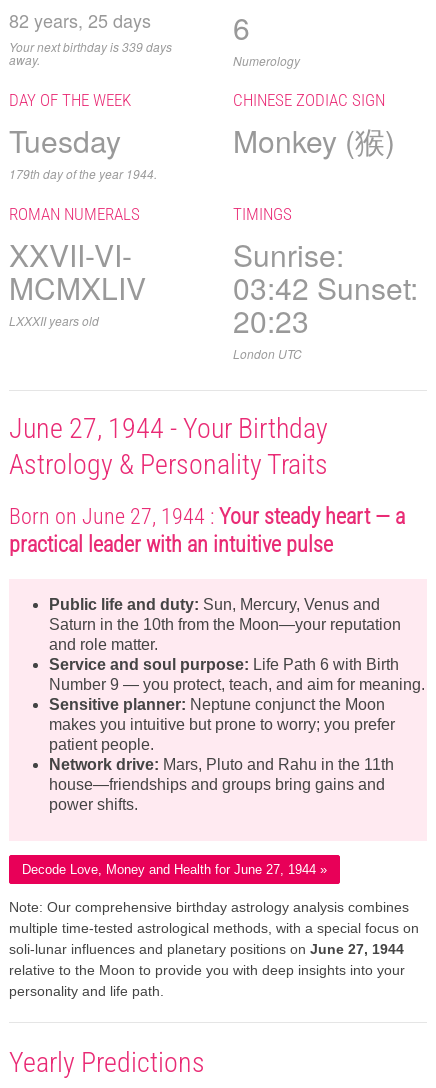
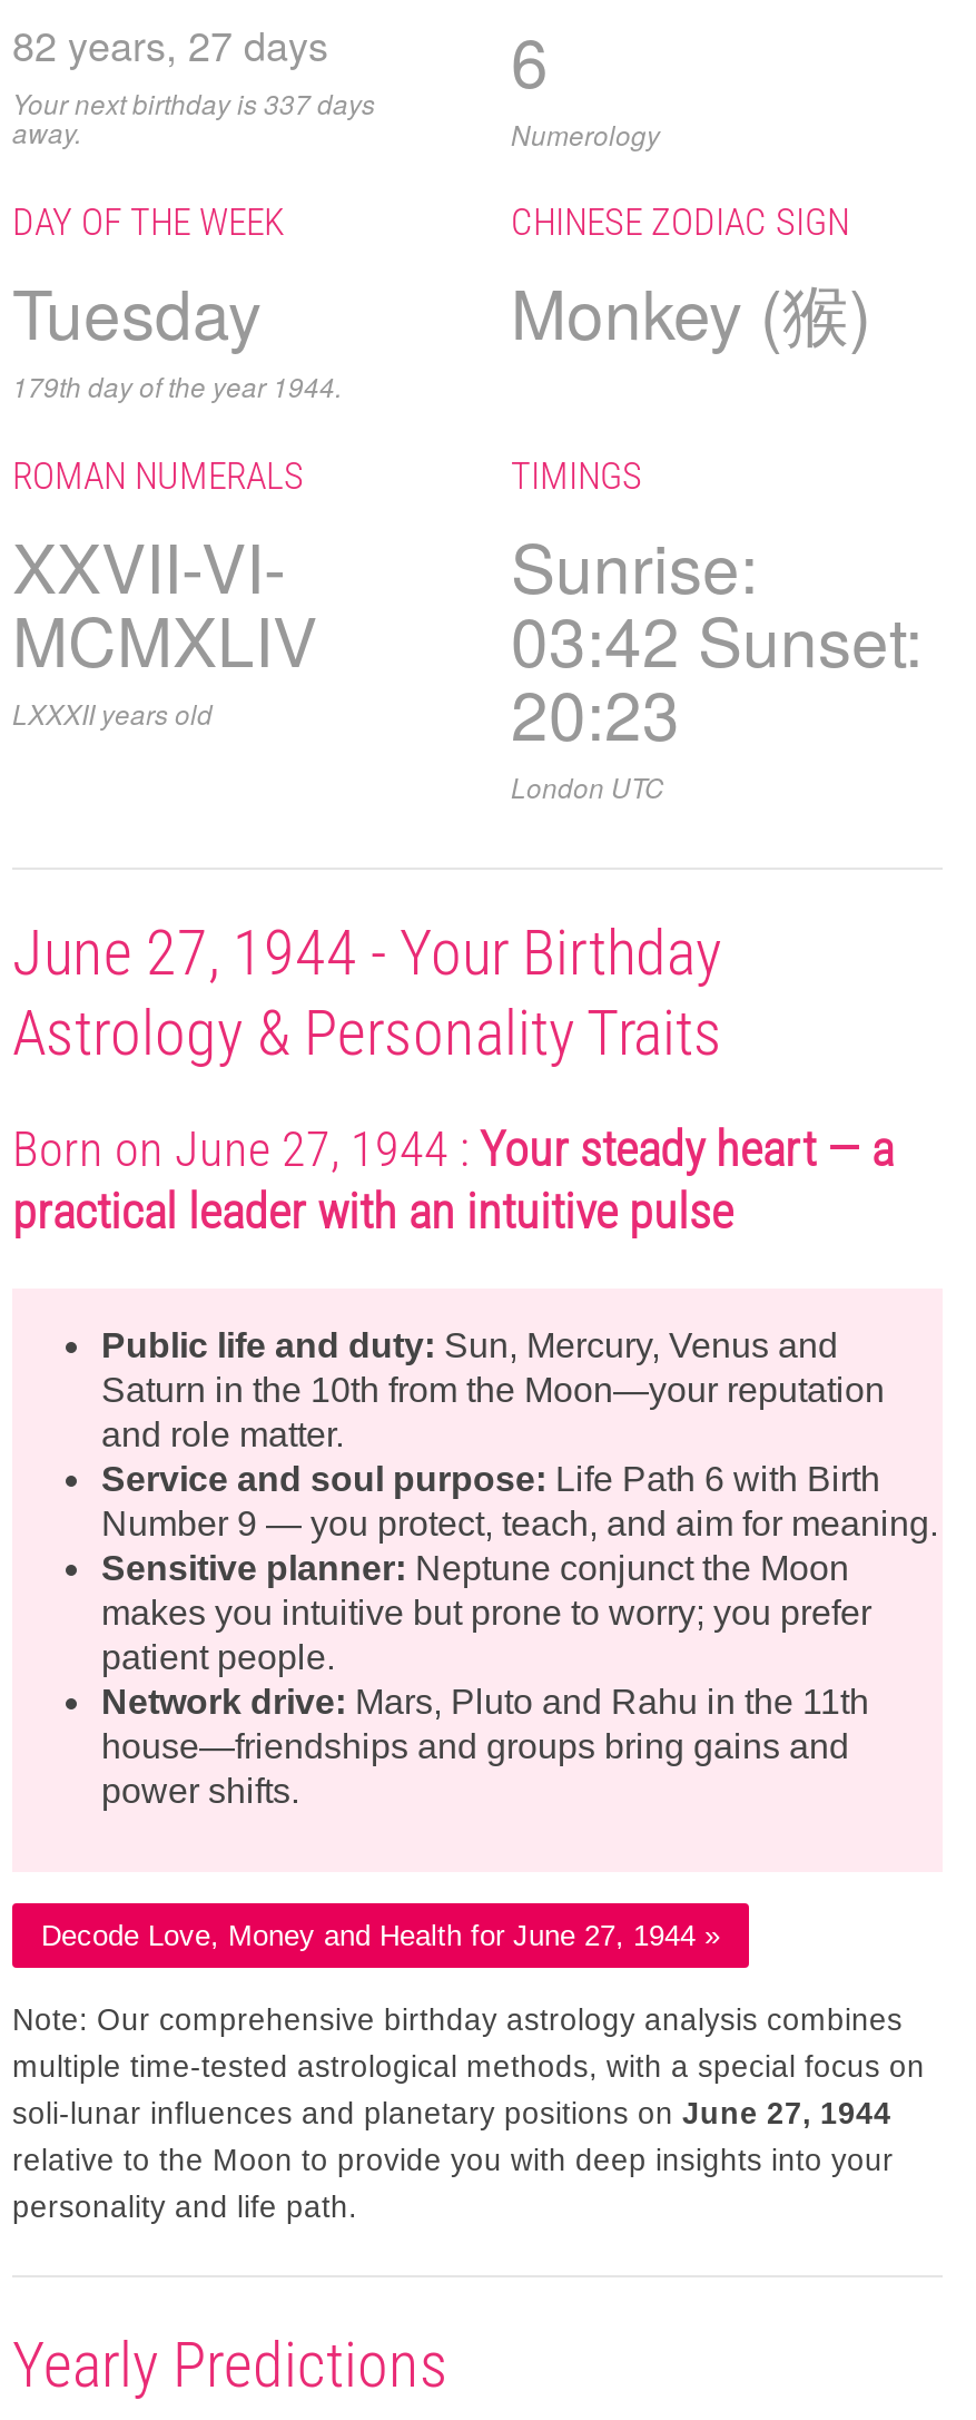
- 82 years, 25 days
+ 82 years, 27 days

- Your next birthday is 339 days
+ Your next birthday is 337 days
